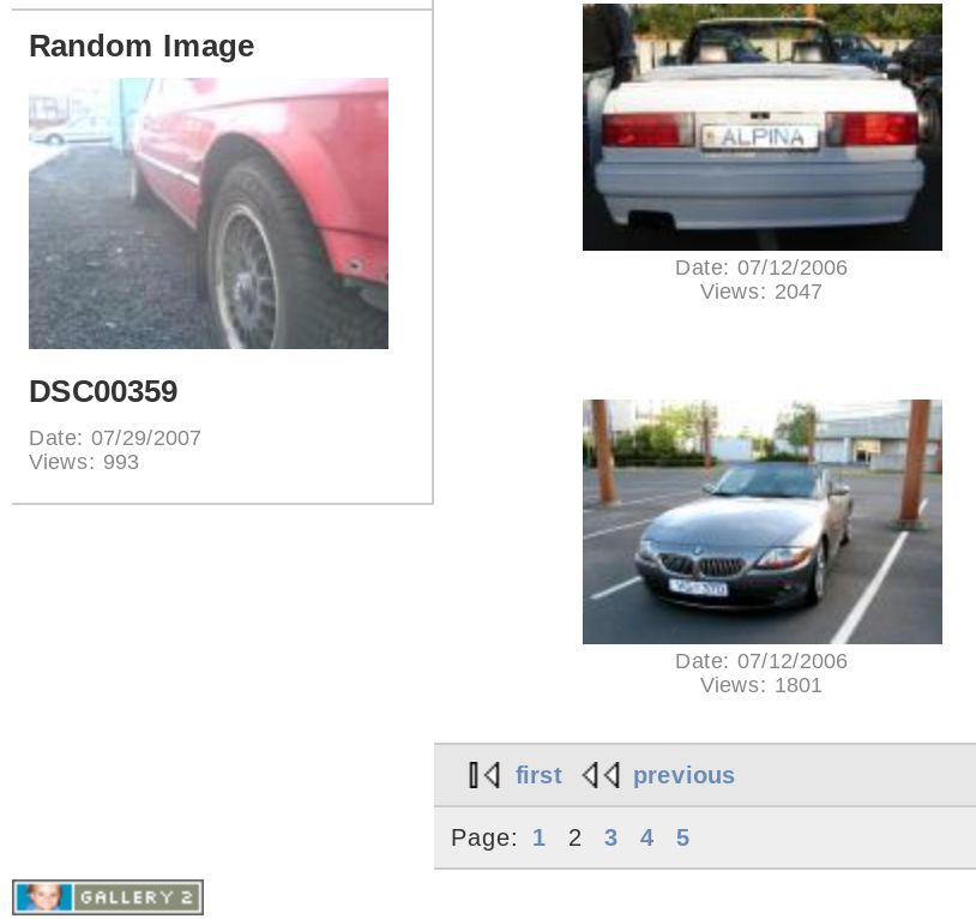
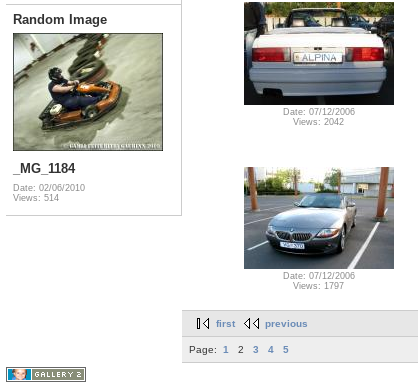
- [image]
- DSC00359
+ [image]
+ _MG_1184

- Views: 2047
+ Views: 2042

- Date: 07/29/2007
- Views: 993
+ Date: 02/06/2010
+ Views: 514

- Views: 1801
+ Views: 1797
